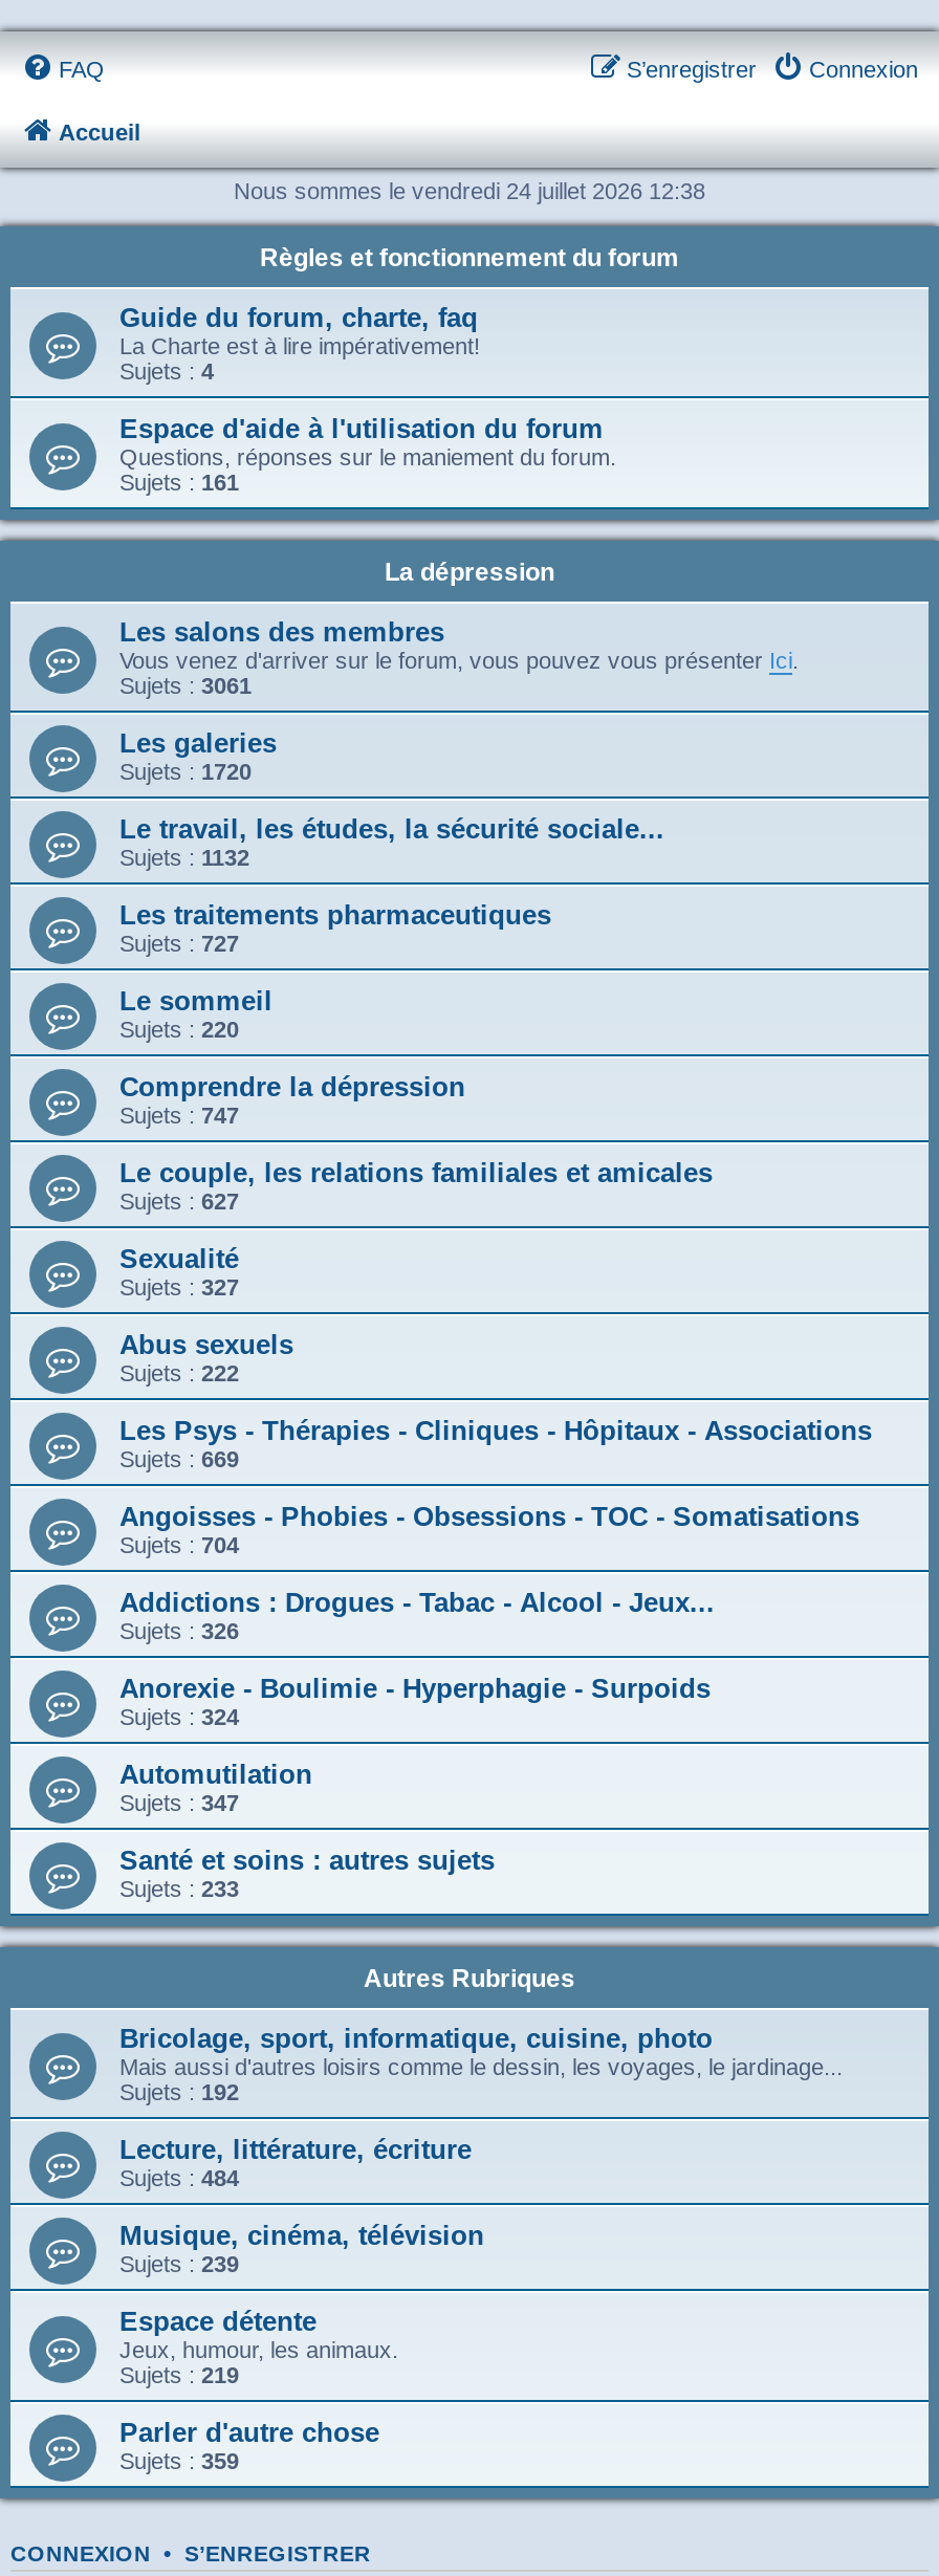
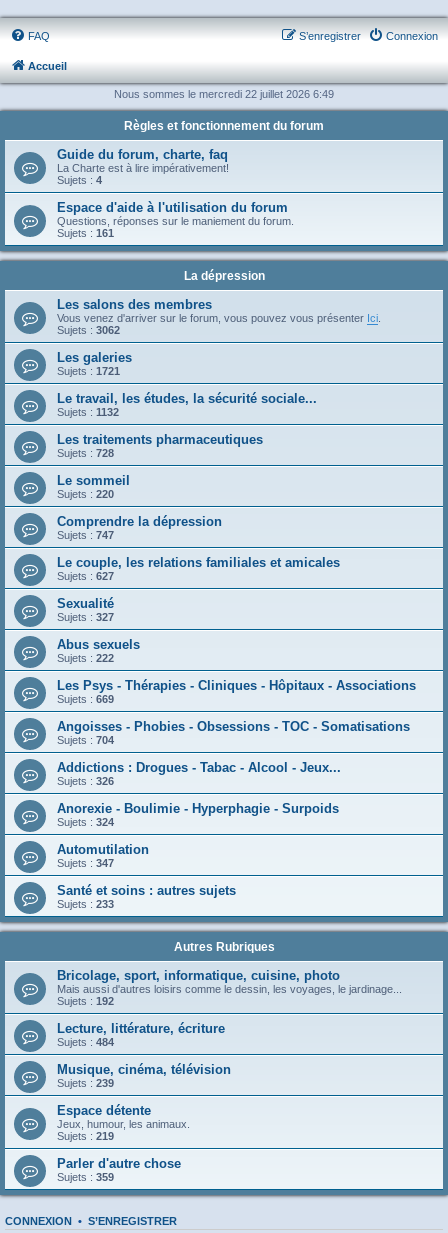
- Nous sommes le vendredi 24 juillet 2026 12:38
+ Nous sommes le mercredi 22 juillet 2026 6:49

- Sujets : 3061
+ Sujets : 3062

- Sujets : 1720
+ Sujets : 1721

- Sujets : 727
+ Sujets : 728
